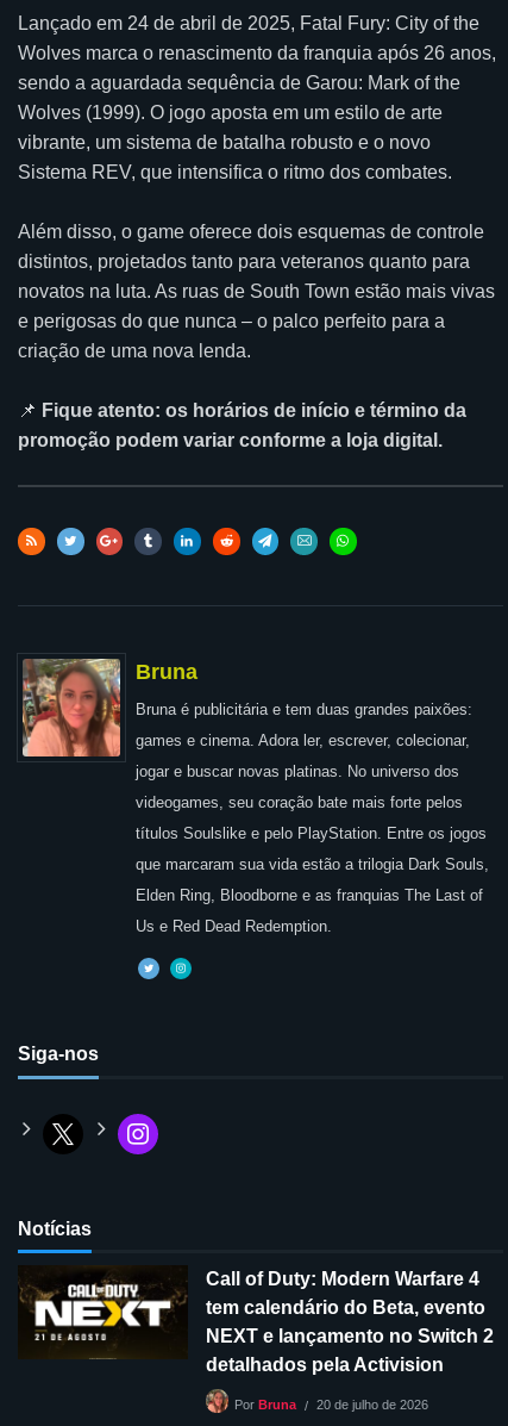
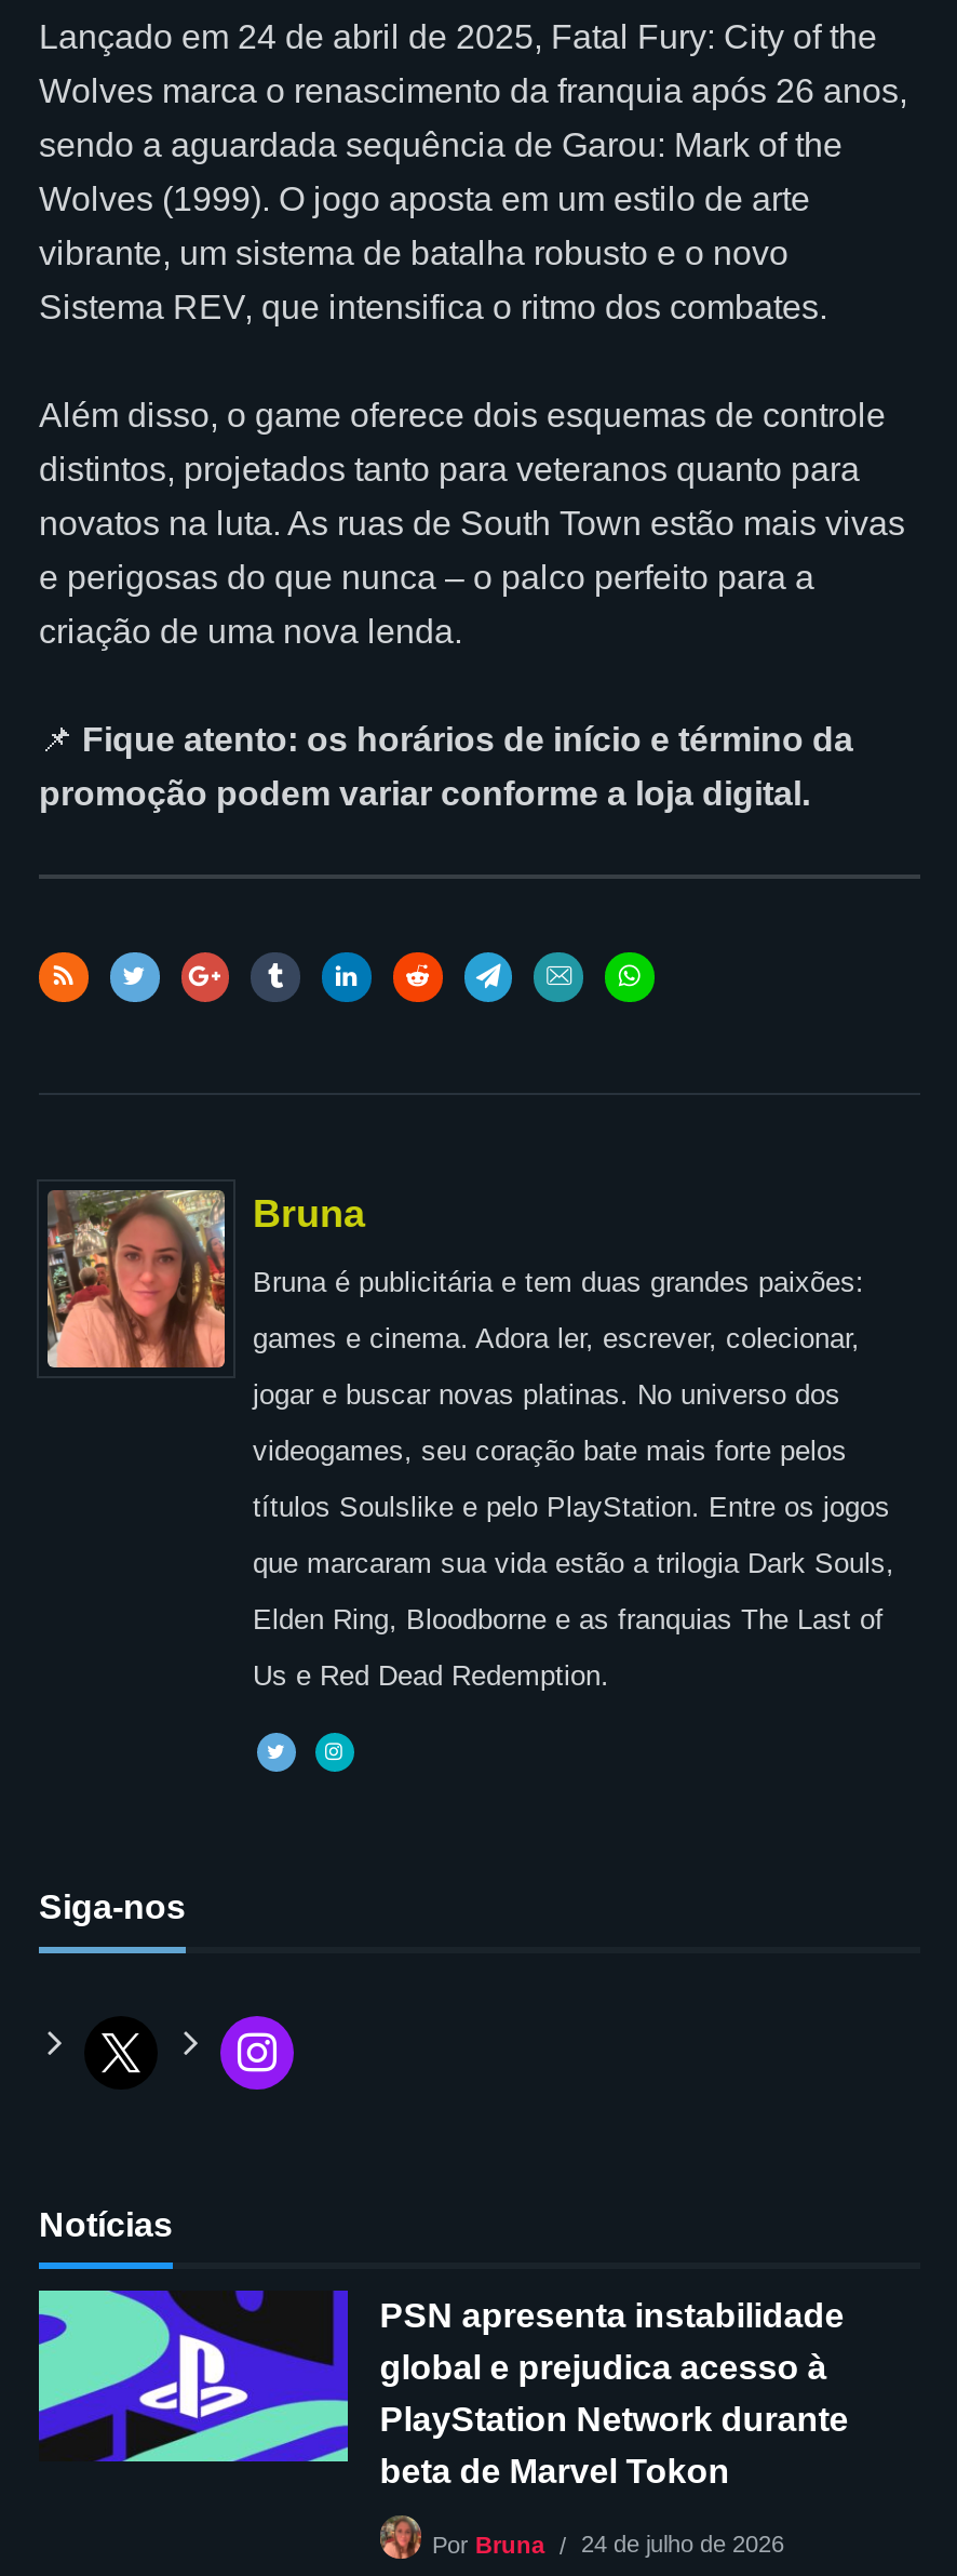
- [image]
- Call of Duty: Modern Warfare 4
- tem calendário do Beta, evento
- NEXT e lançamento no Switch 2
- detalhados pela Activision
+ [image]
+ PSN apresenta instabilidade
+ global e prejudica acesso à
+ PlayStation Network durante
+ beta de Marvel Tokon

- Por Bruna 20 de julho de 2026
+ Por Bruna 24 de julho de 2026
